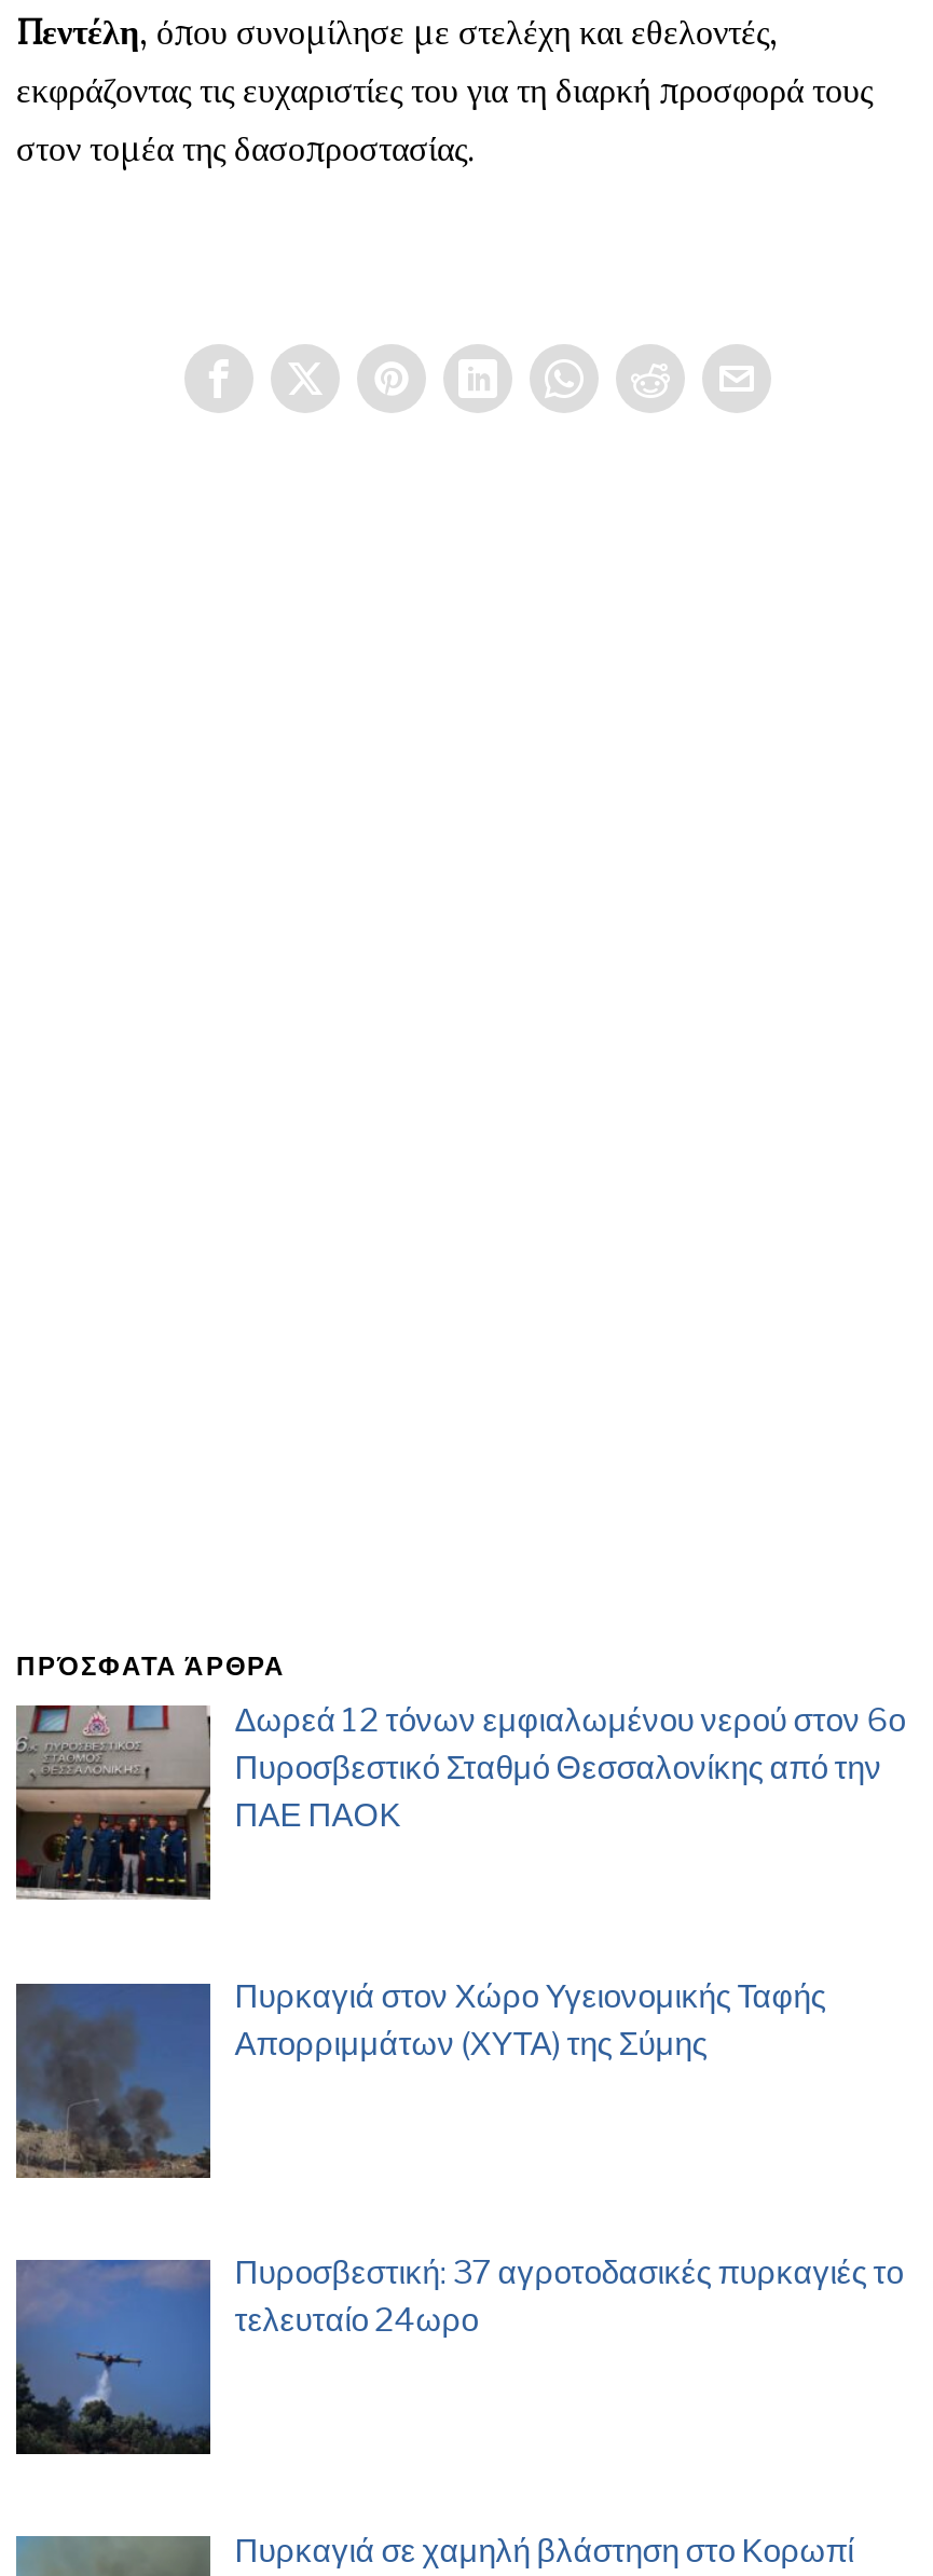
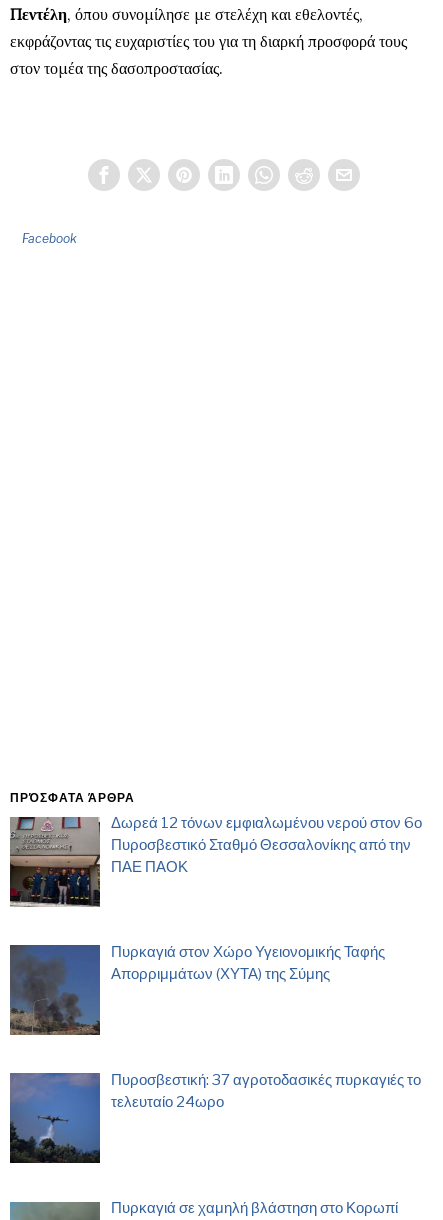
+ Facebook
